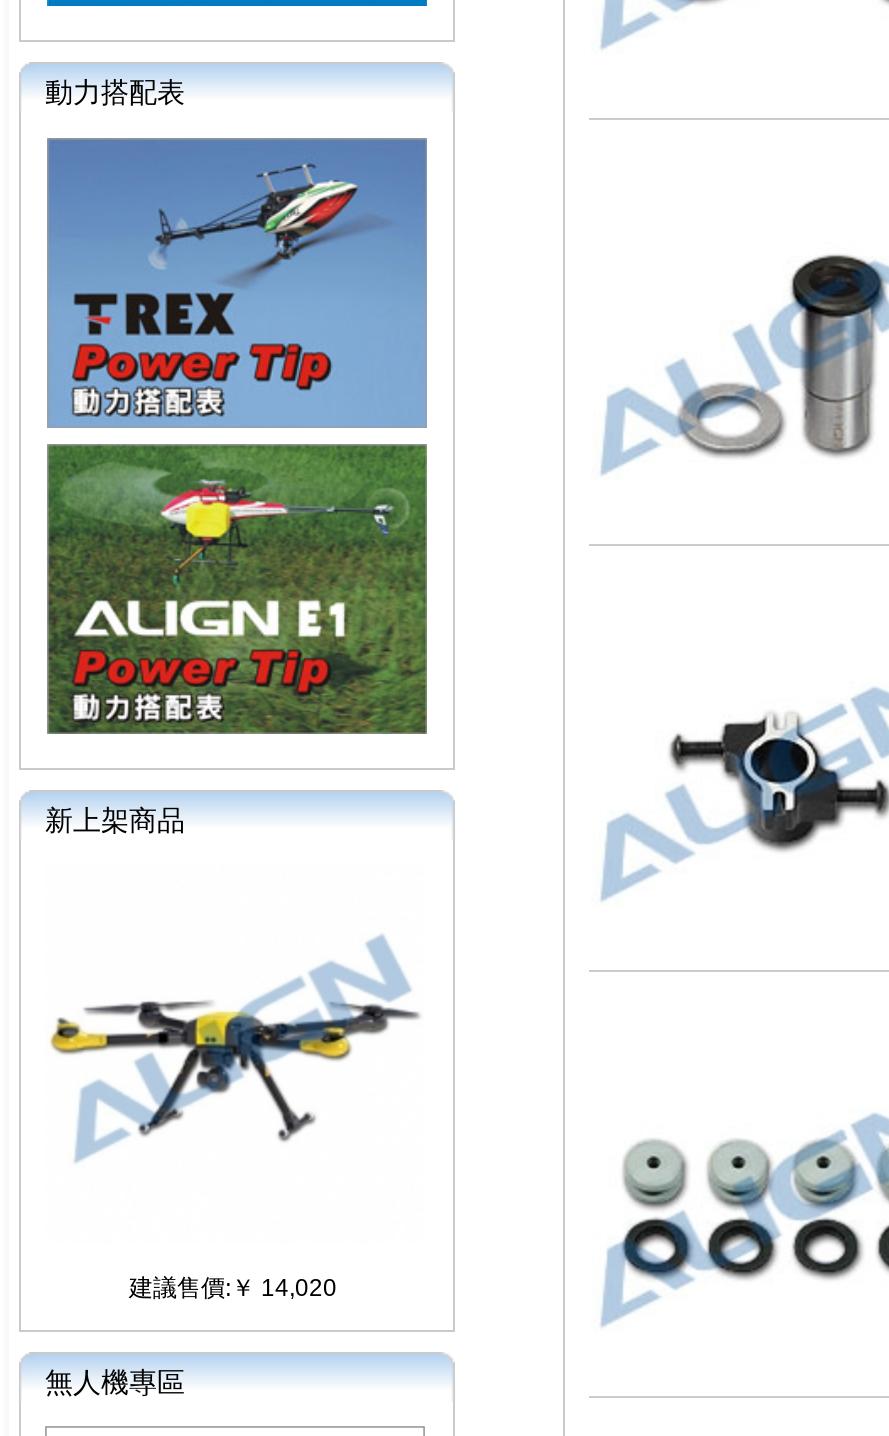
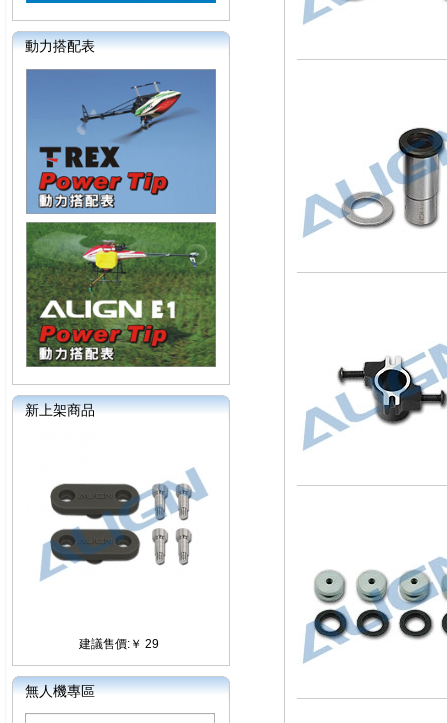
- [image]
+ [image]

- 建議售價:￥ 14,020
+ 建議售價:￥ 29
